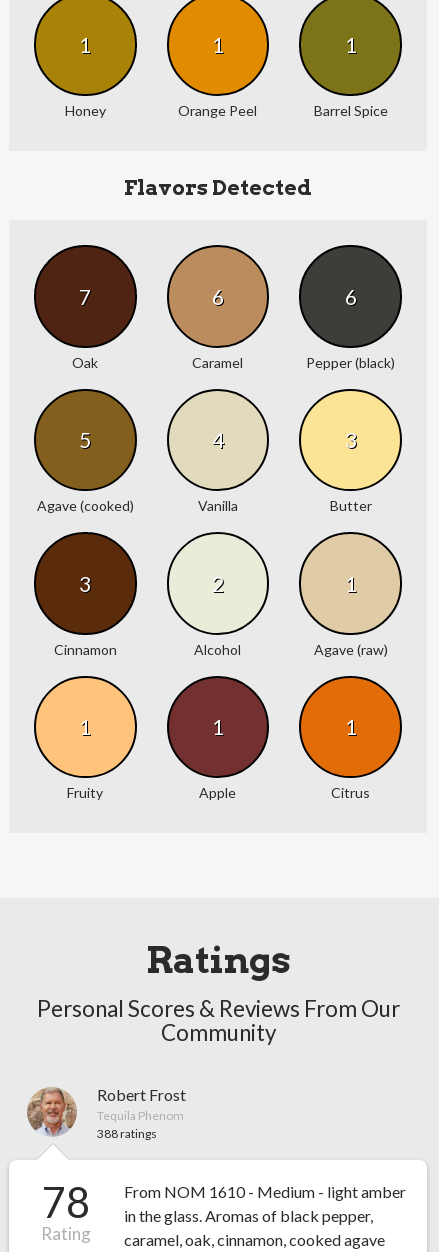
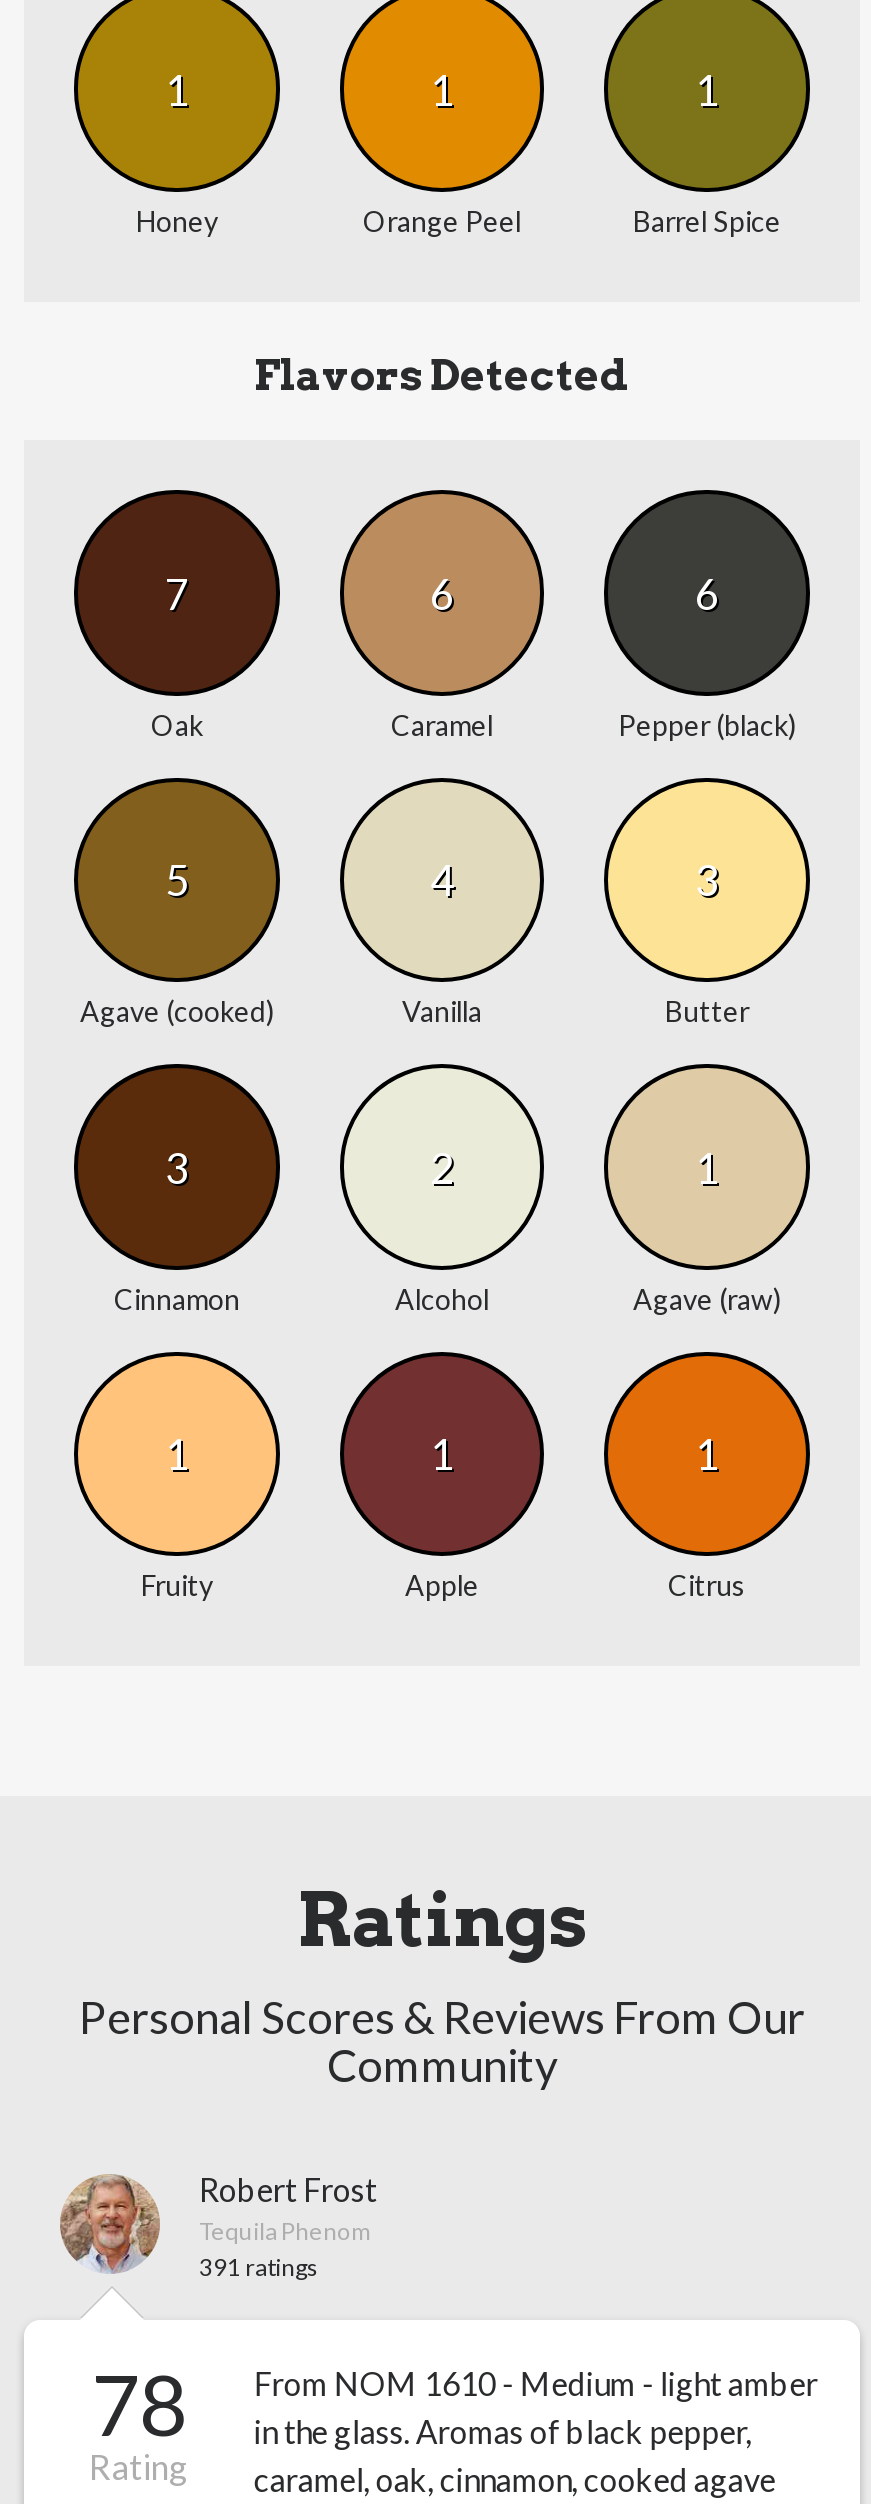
- 388 ratings
+ 391 ratings
